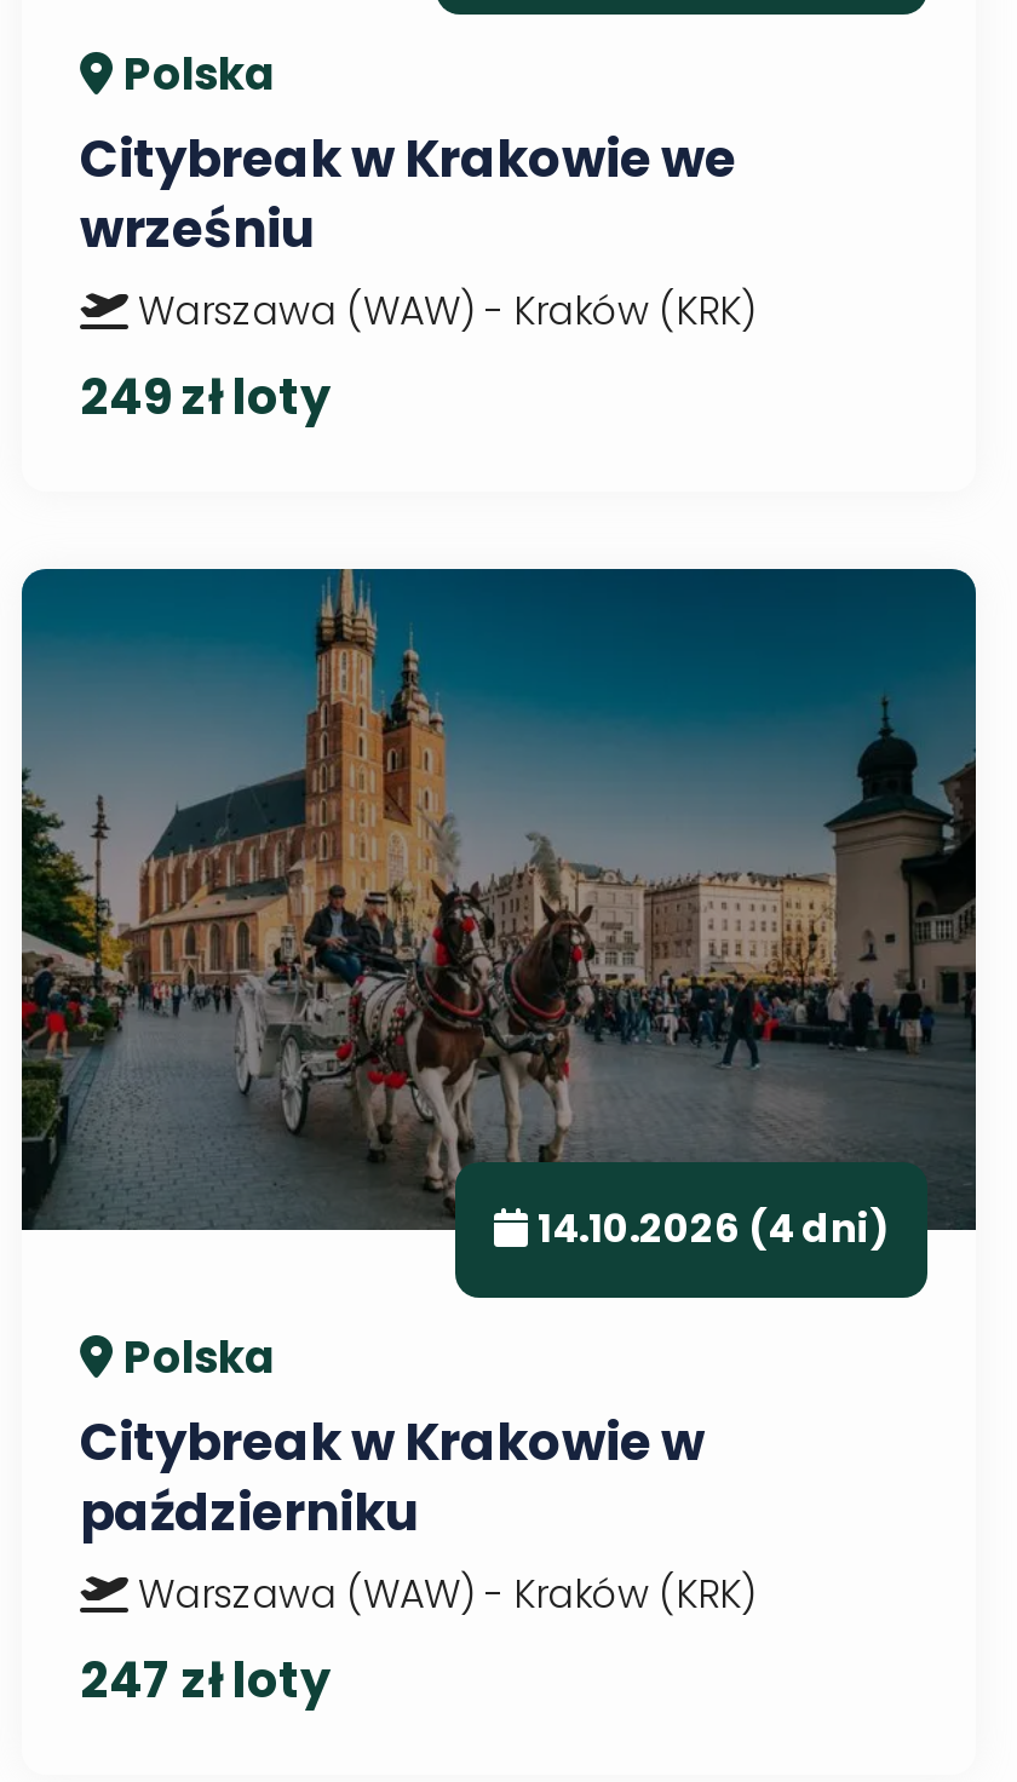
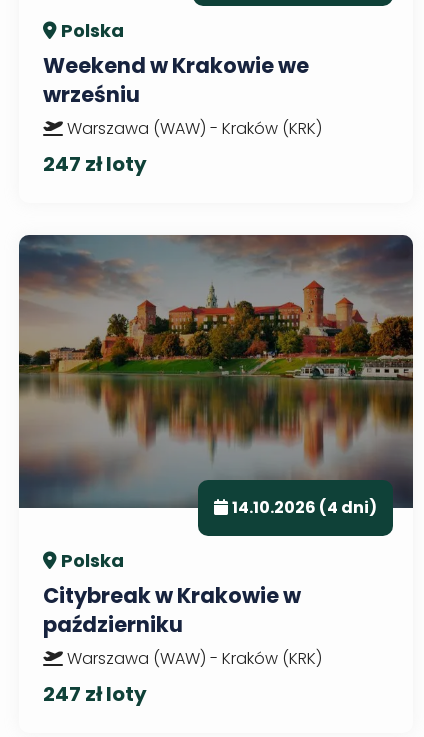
- Citybreak w Krakowie we
+ Weekend w Krakowie we

- 249 zł loty
+ 247 zł loty

- [image]
+ [image]
